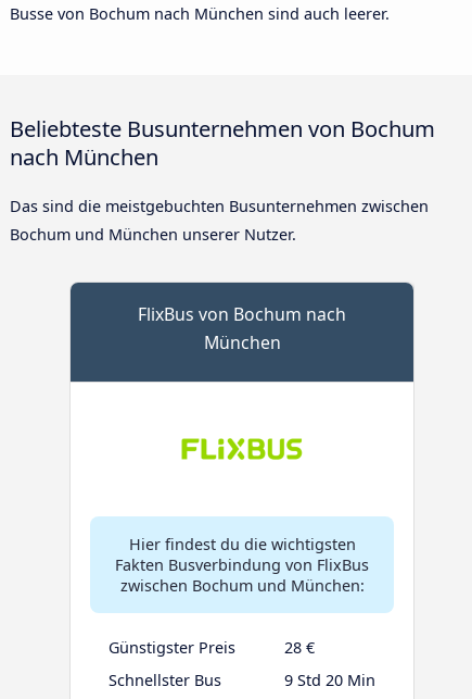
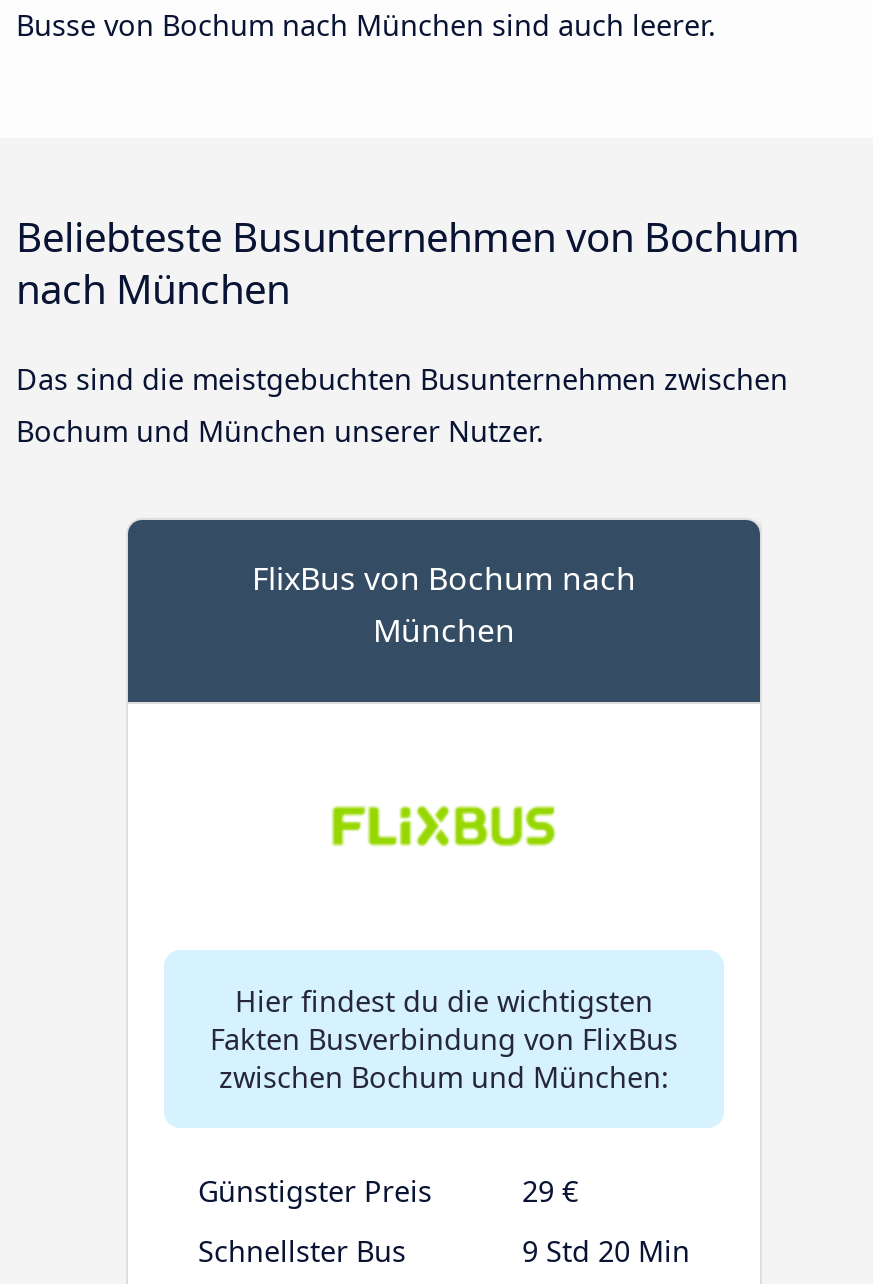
- 28 €
+ 29 €
